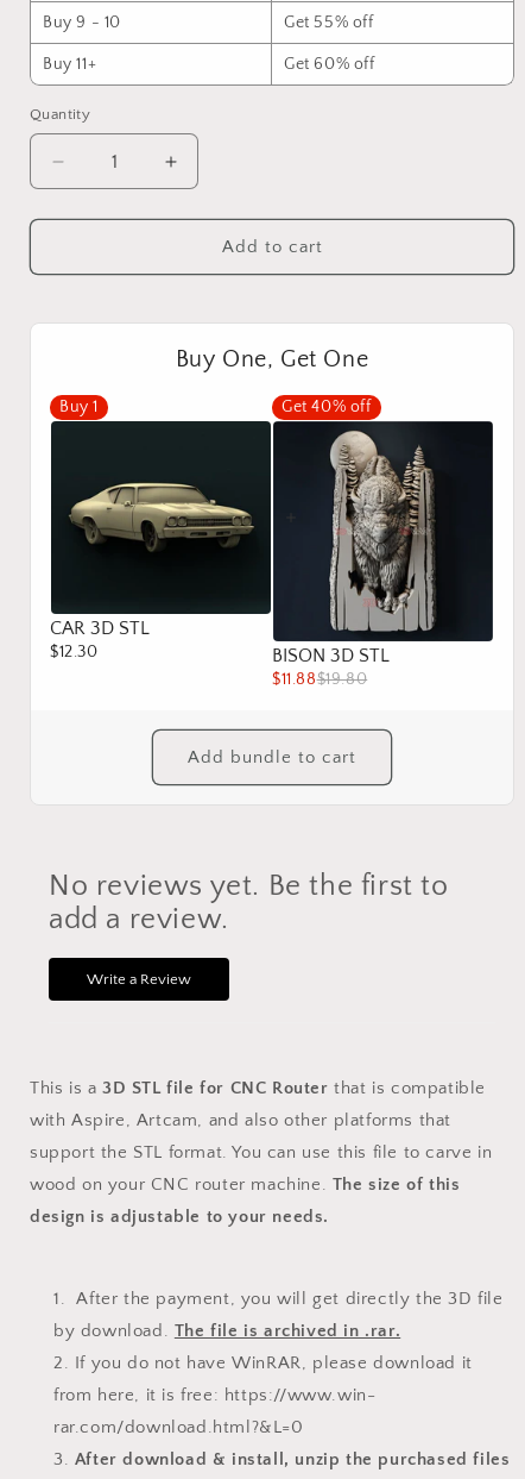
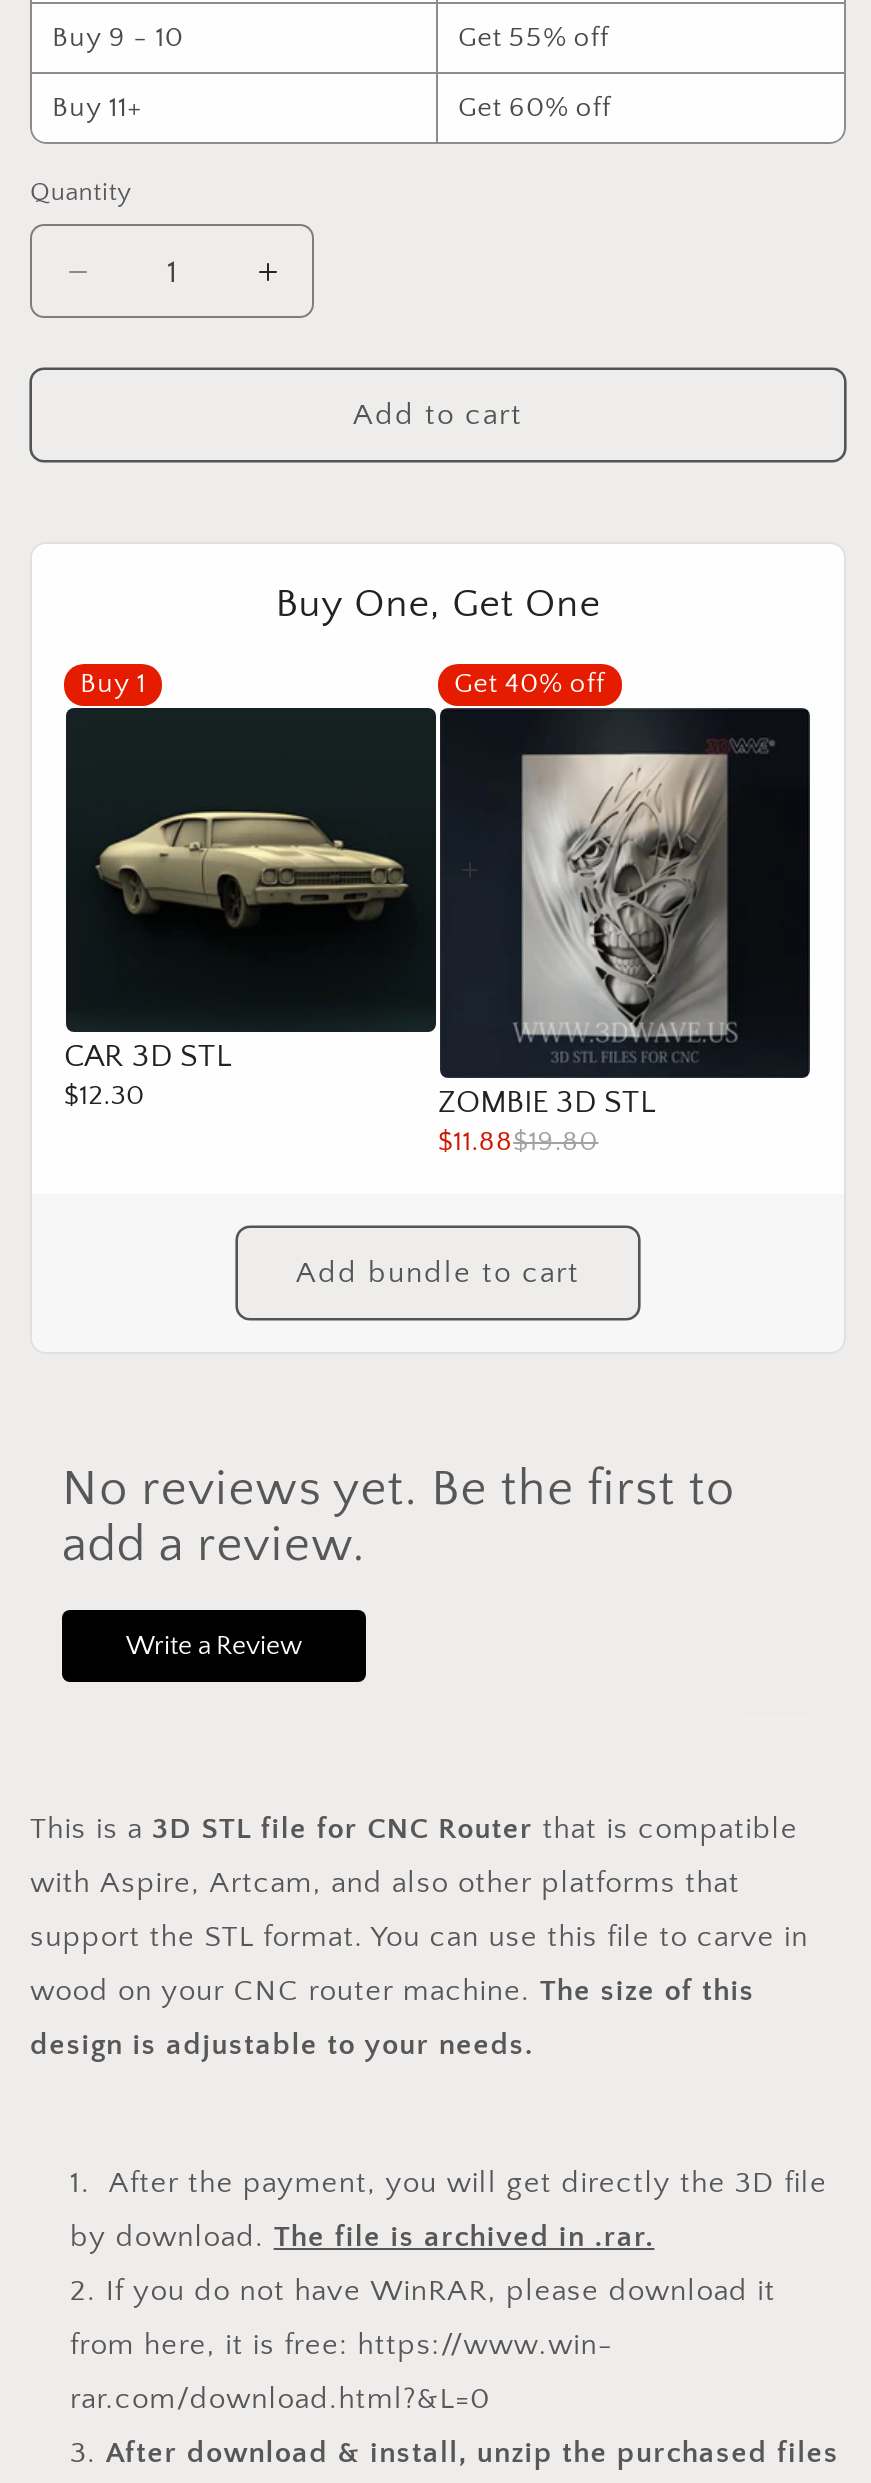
- [image]
- BISON 3D STL
+ [image]
+ ZOMBIE 3D STL
